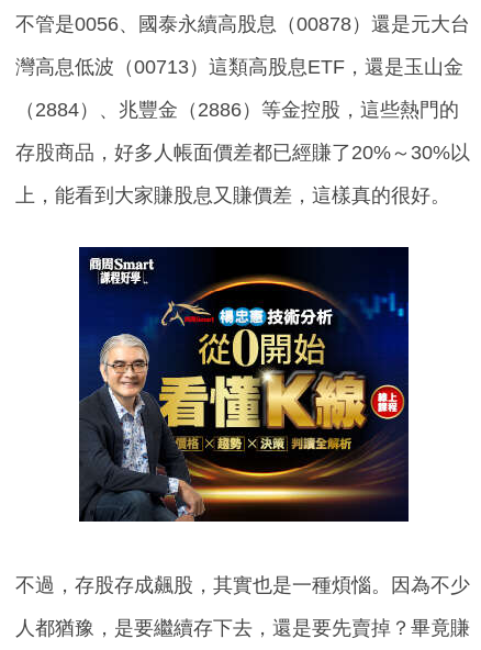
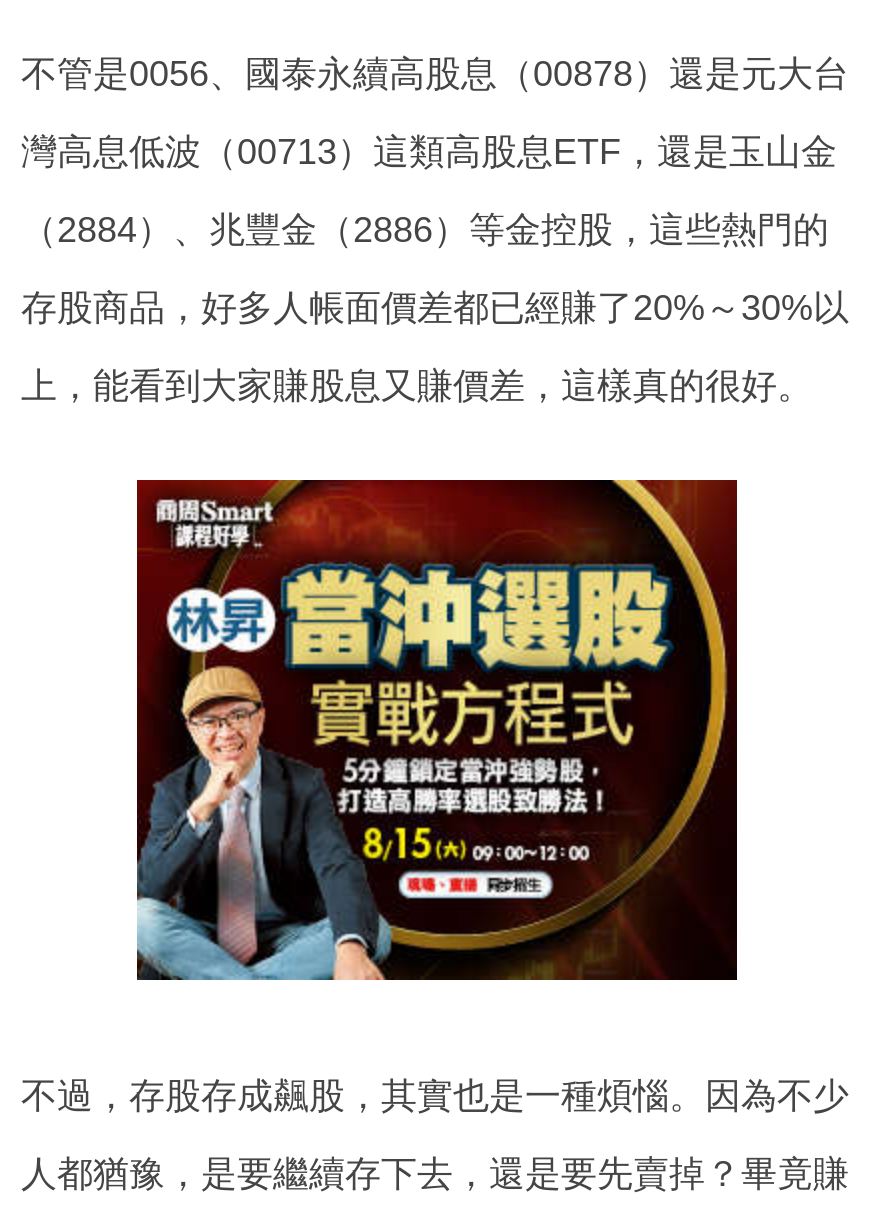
- [image]
+ [image]
